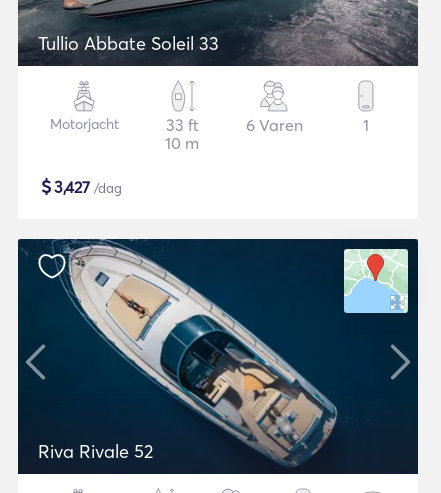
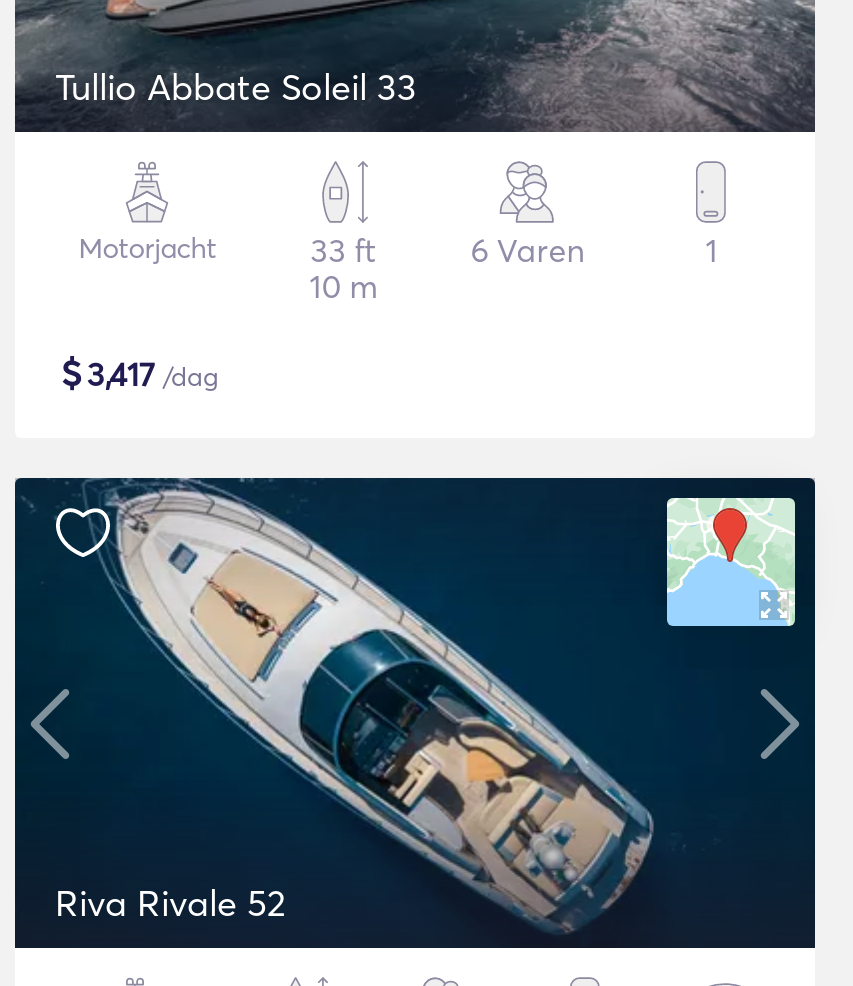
- $3,427 /dag
+ $3,417 /dag
